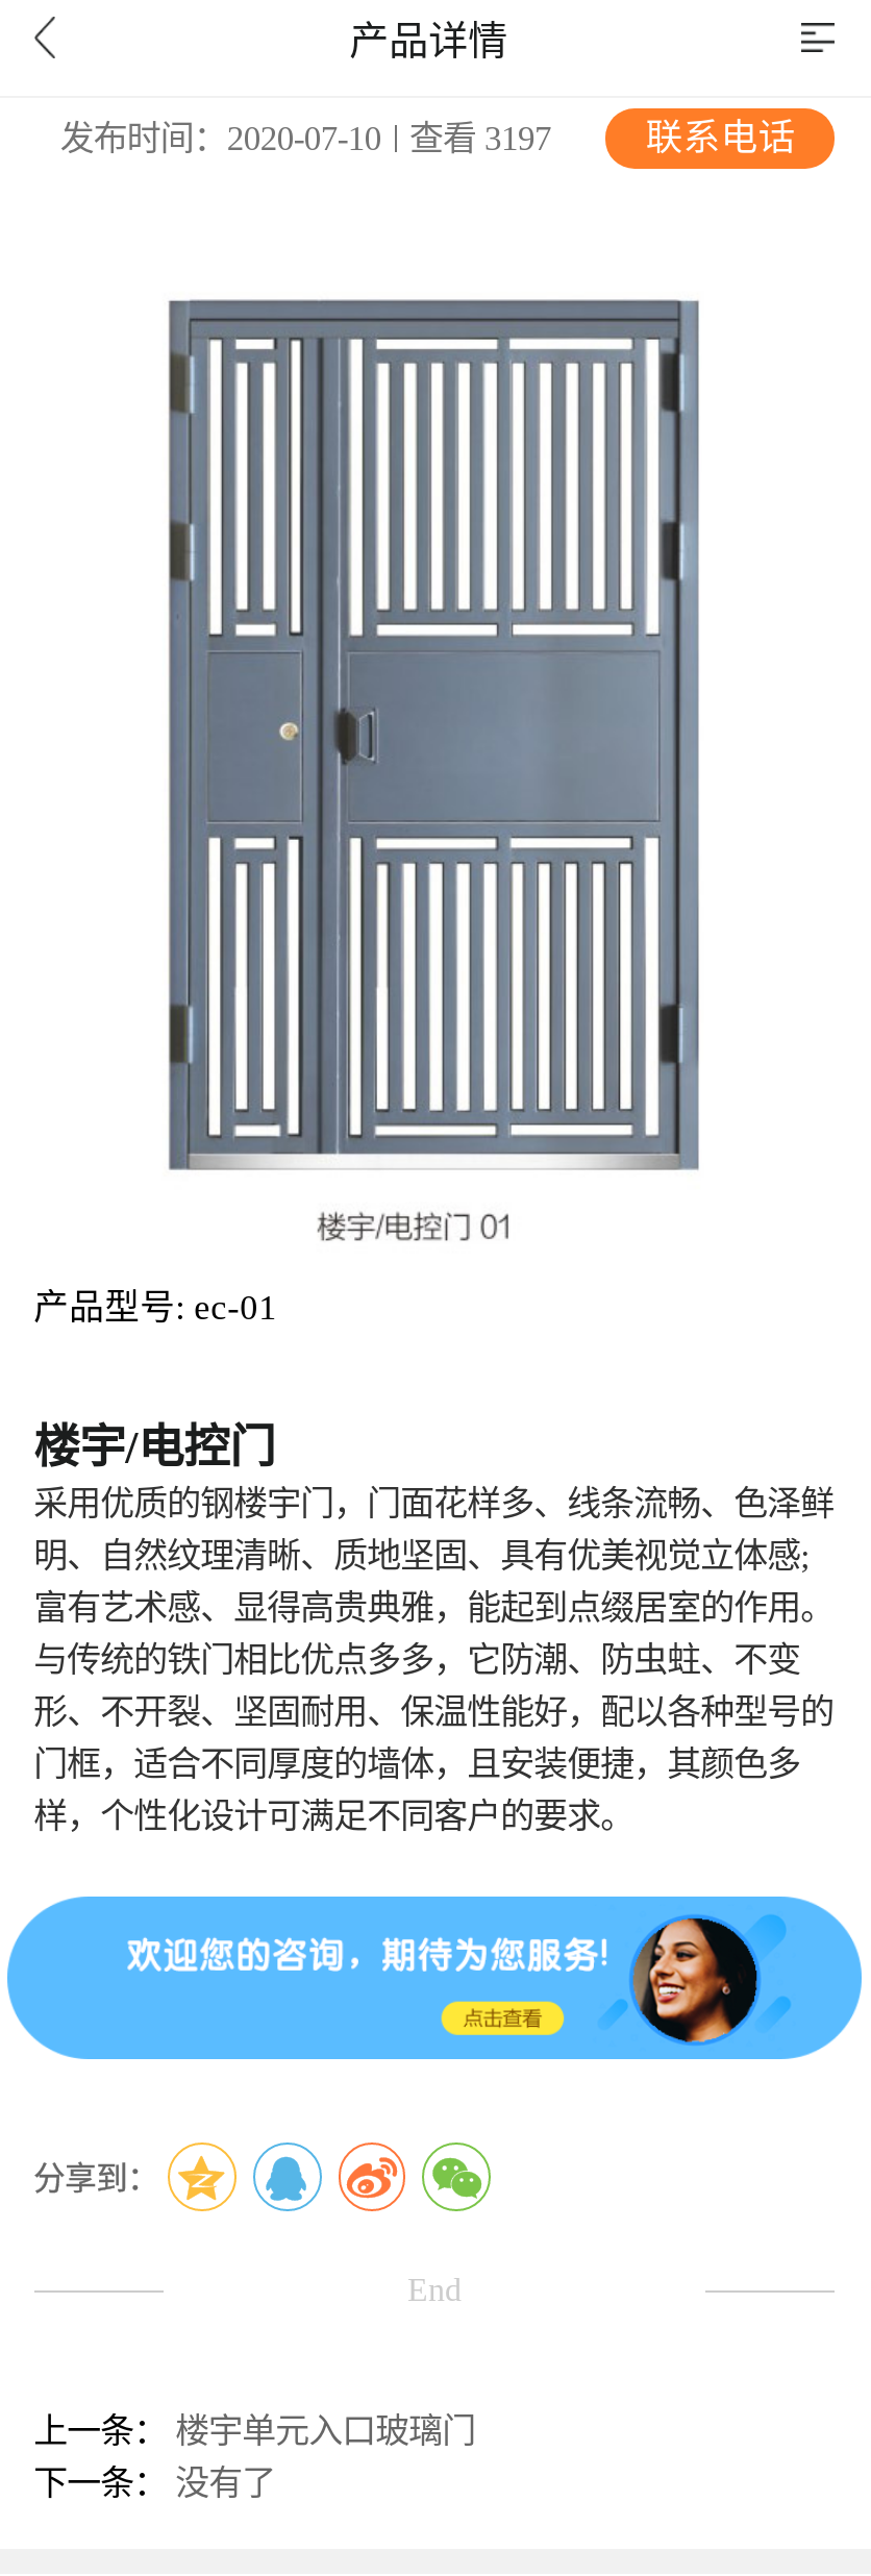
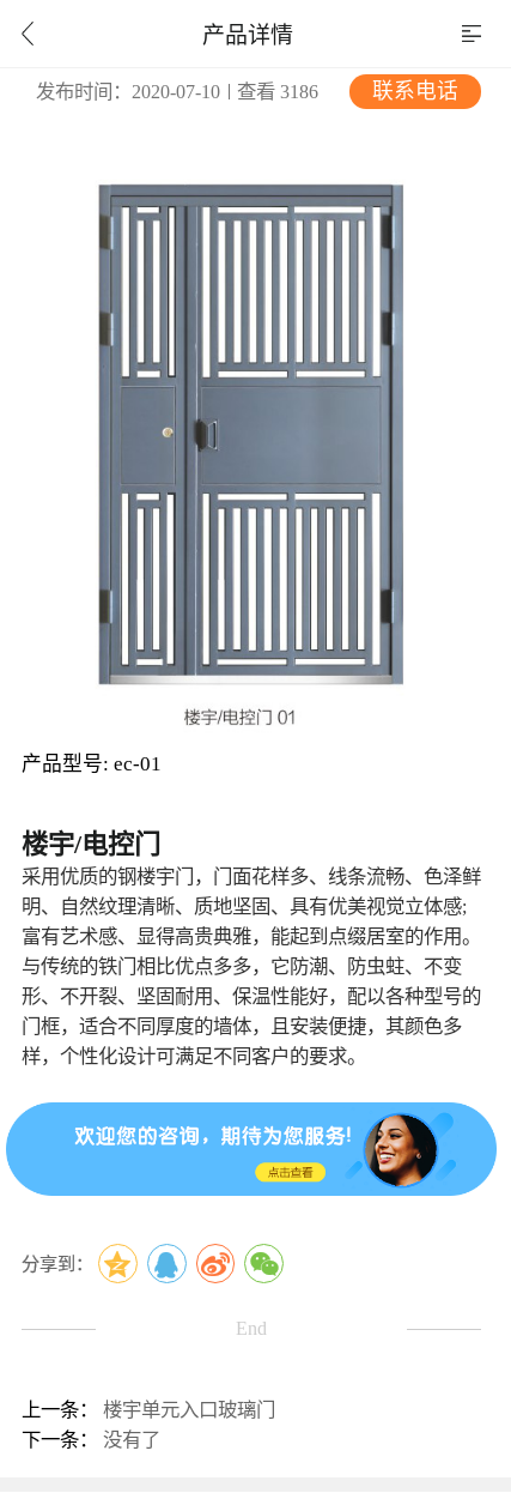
- 发布时间：2020-07-10 查看 3197
+ 发布时间：2020-07-10 查看 3186
